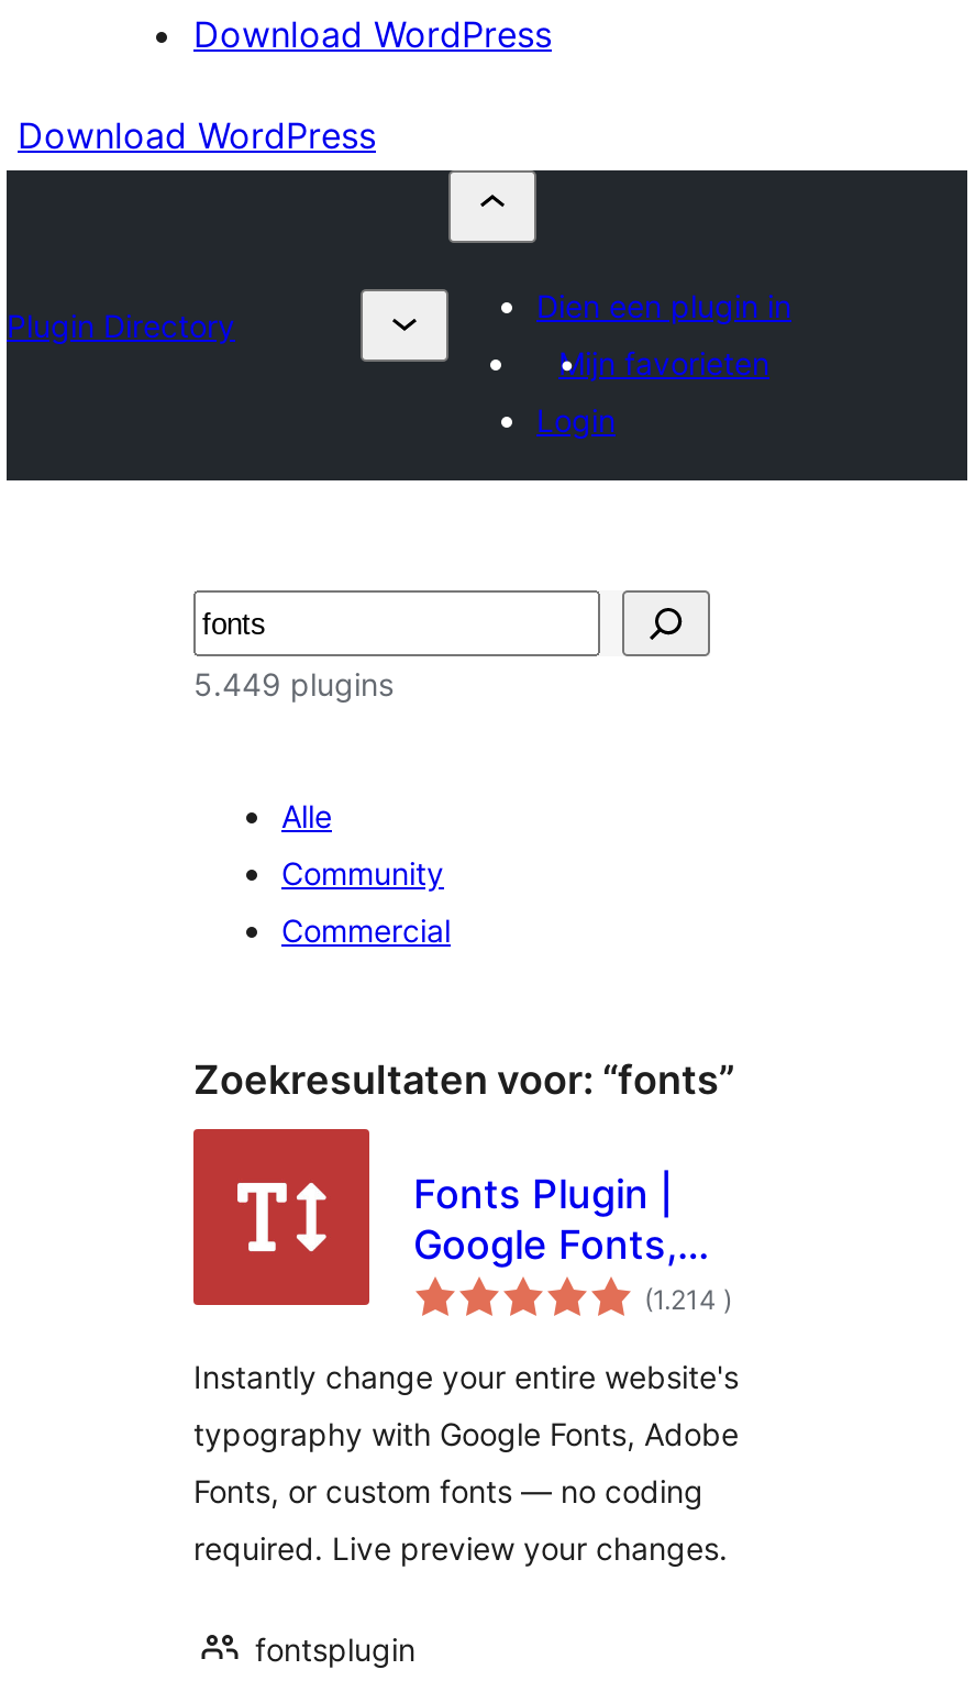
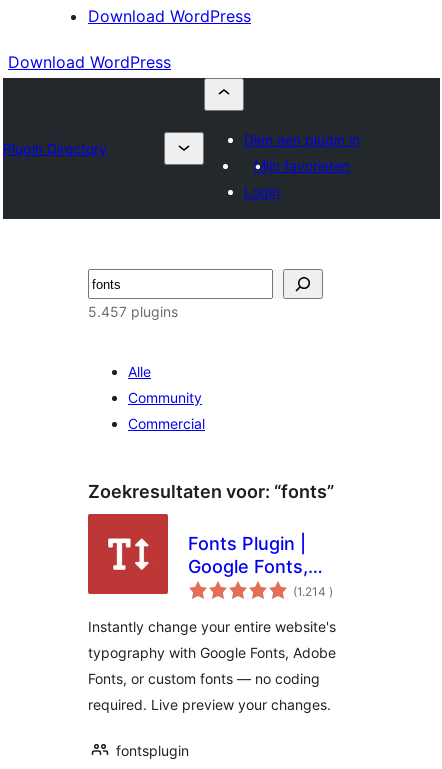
- 5.449 plugins
+ 5.457 plugins
